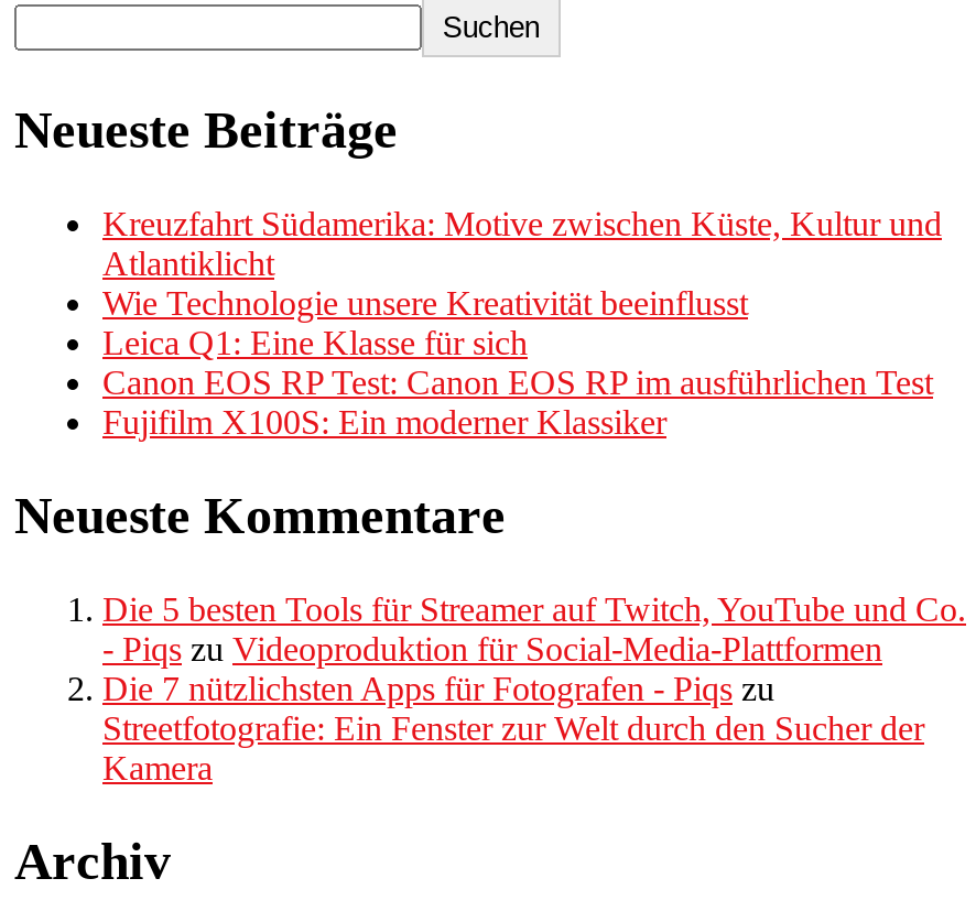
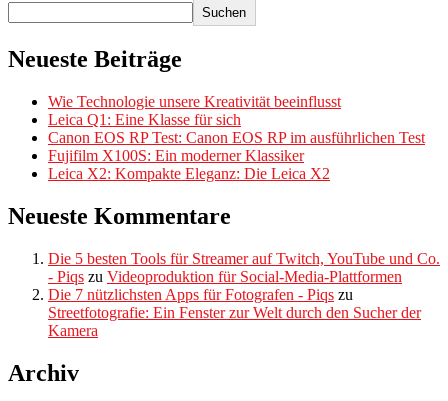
- Kreuzfahrt Südamerika: Motive zwischen Küste, Kultur und
- Atlantiklicht

moved up: Wie Technologie unsere Kreativität beeinflusst | Leica Q1: Eine Klasse für sich | Canon EOS RP Test: Canon EOS RP im ausführlichen Test | Fujifilm X100S: Ein moderner Klassiker

+ Leica X2: Kompakte Eleganz: Die Leica X2
